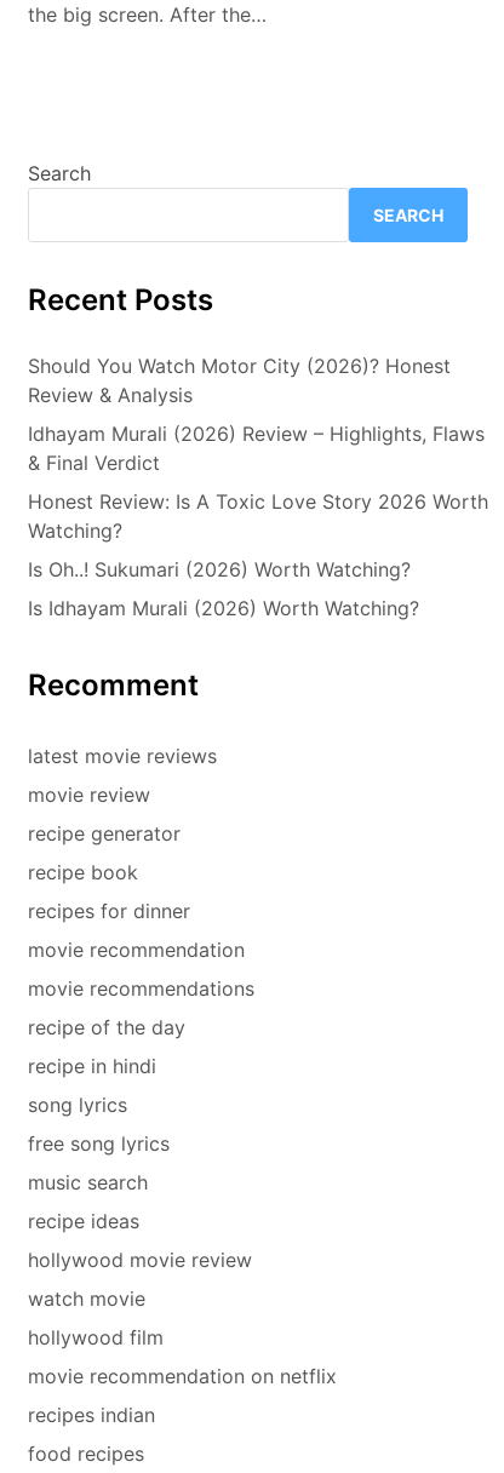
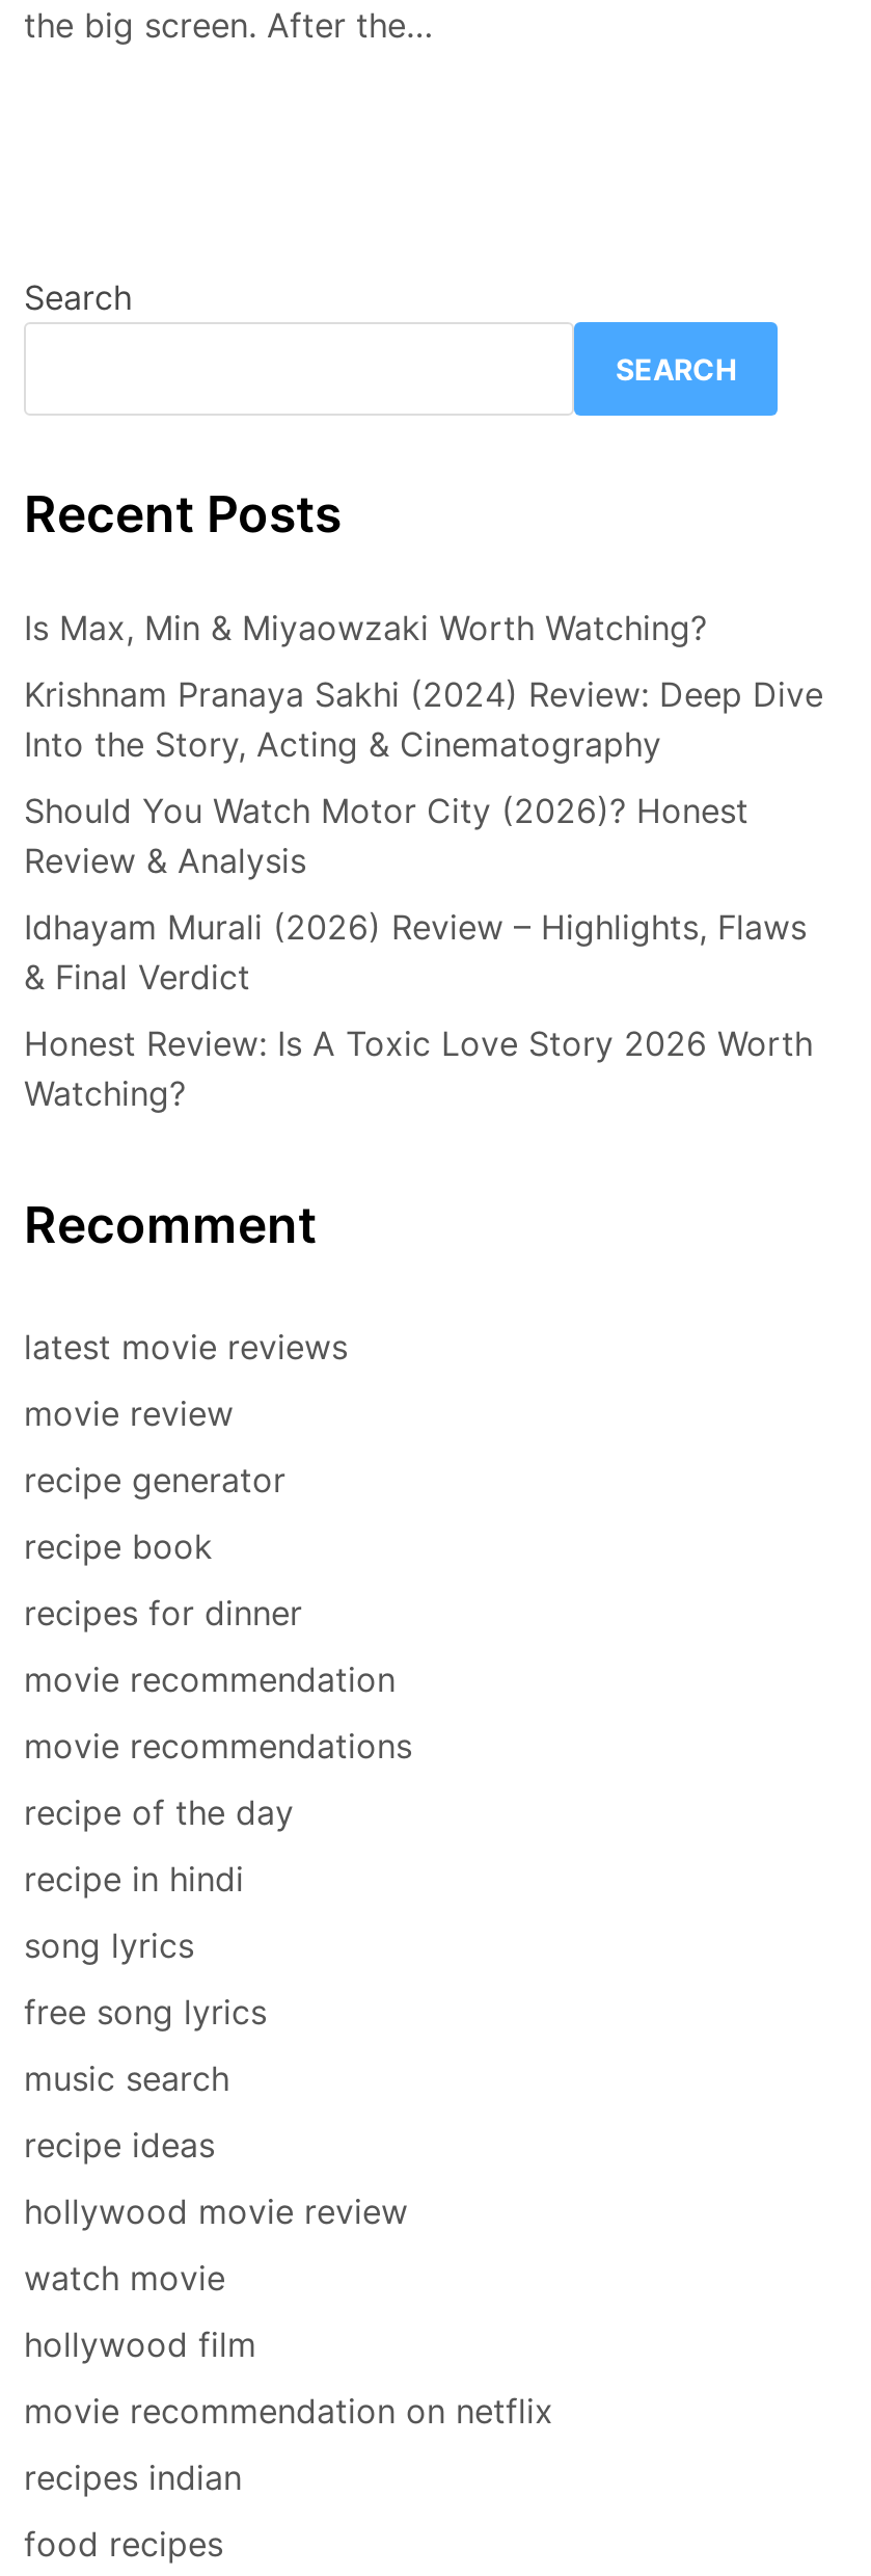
+ Is Max, Min & Miyaowzaki Worth Watching?
+ Krishnam Pranaya Sakhi (2024) Review: Deep Dive
+ Into the Story, Acting & Cinematography

moved down: Should You Watch Motor City (2026)? Honest | Review & Analysis | Idhayam Murali (2026) Review – Highlights, Flaws | & Final Verdict | Honest Review: Is A Toxic Love Story 2026 Worth | Watching?

- Is Oh..! Sukumari (2026) Worth Watching?
- Is Idhayam Murali (2026) Worth Watching?
